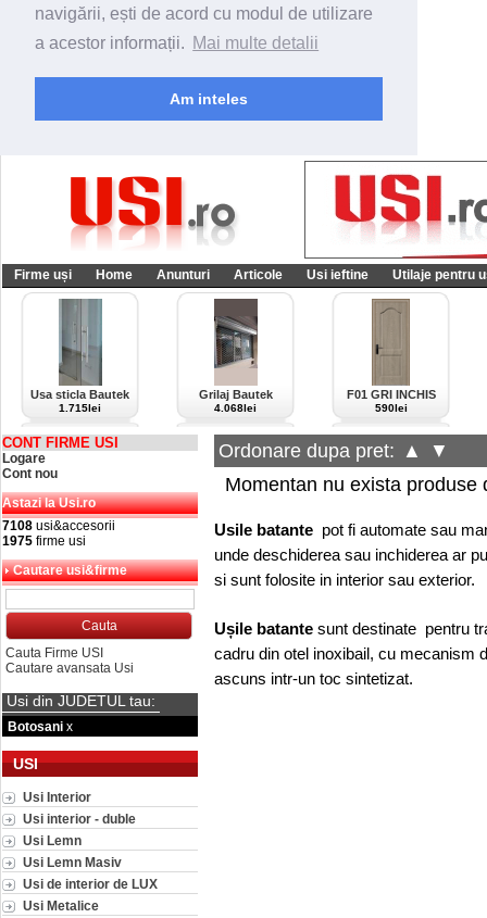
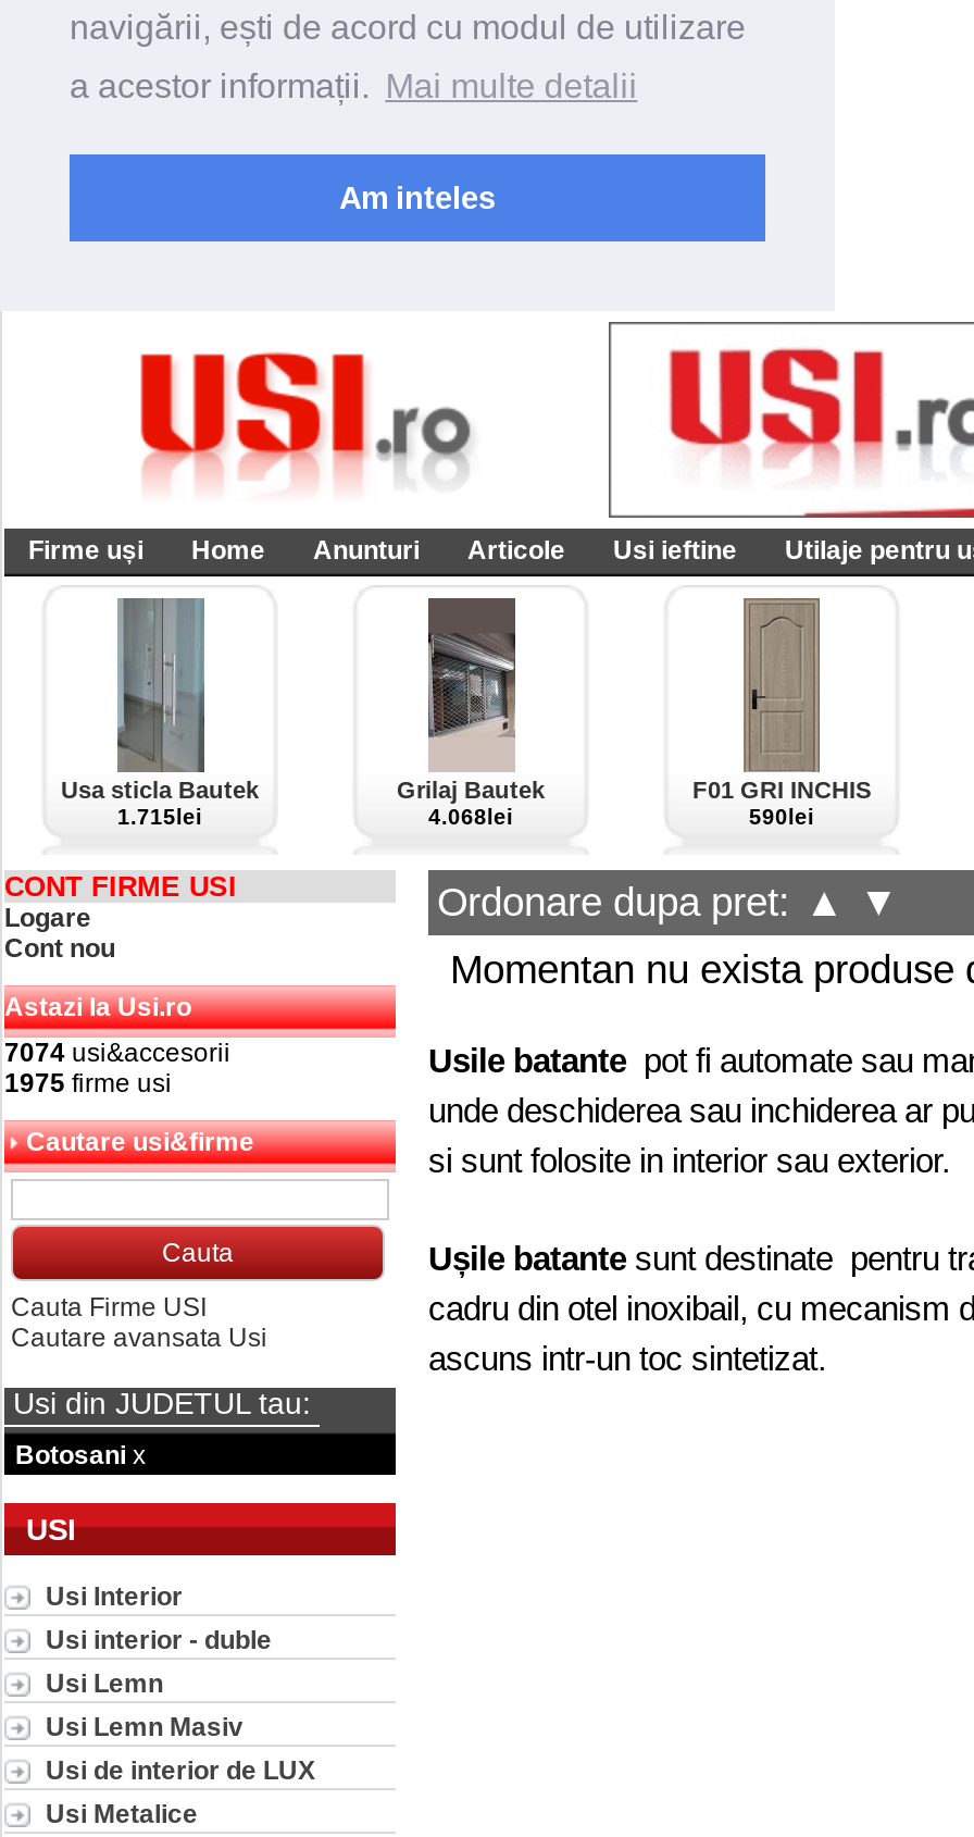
- 7108 usi&accesorii
+ 7074 usi&accesorii
